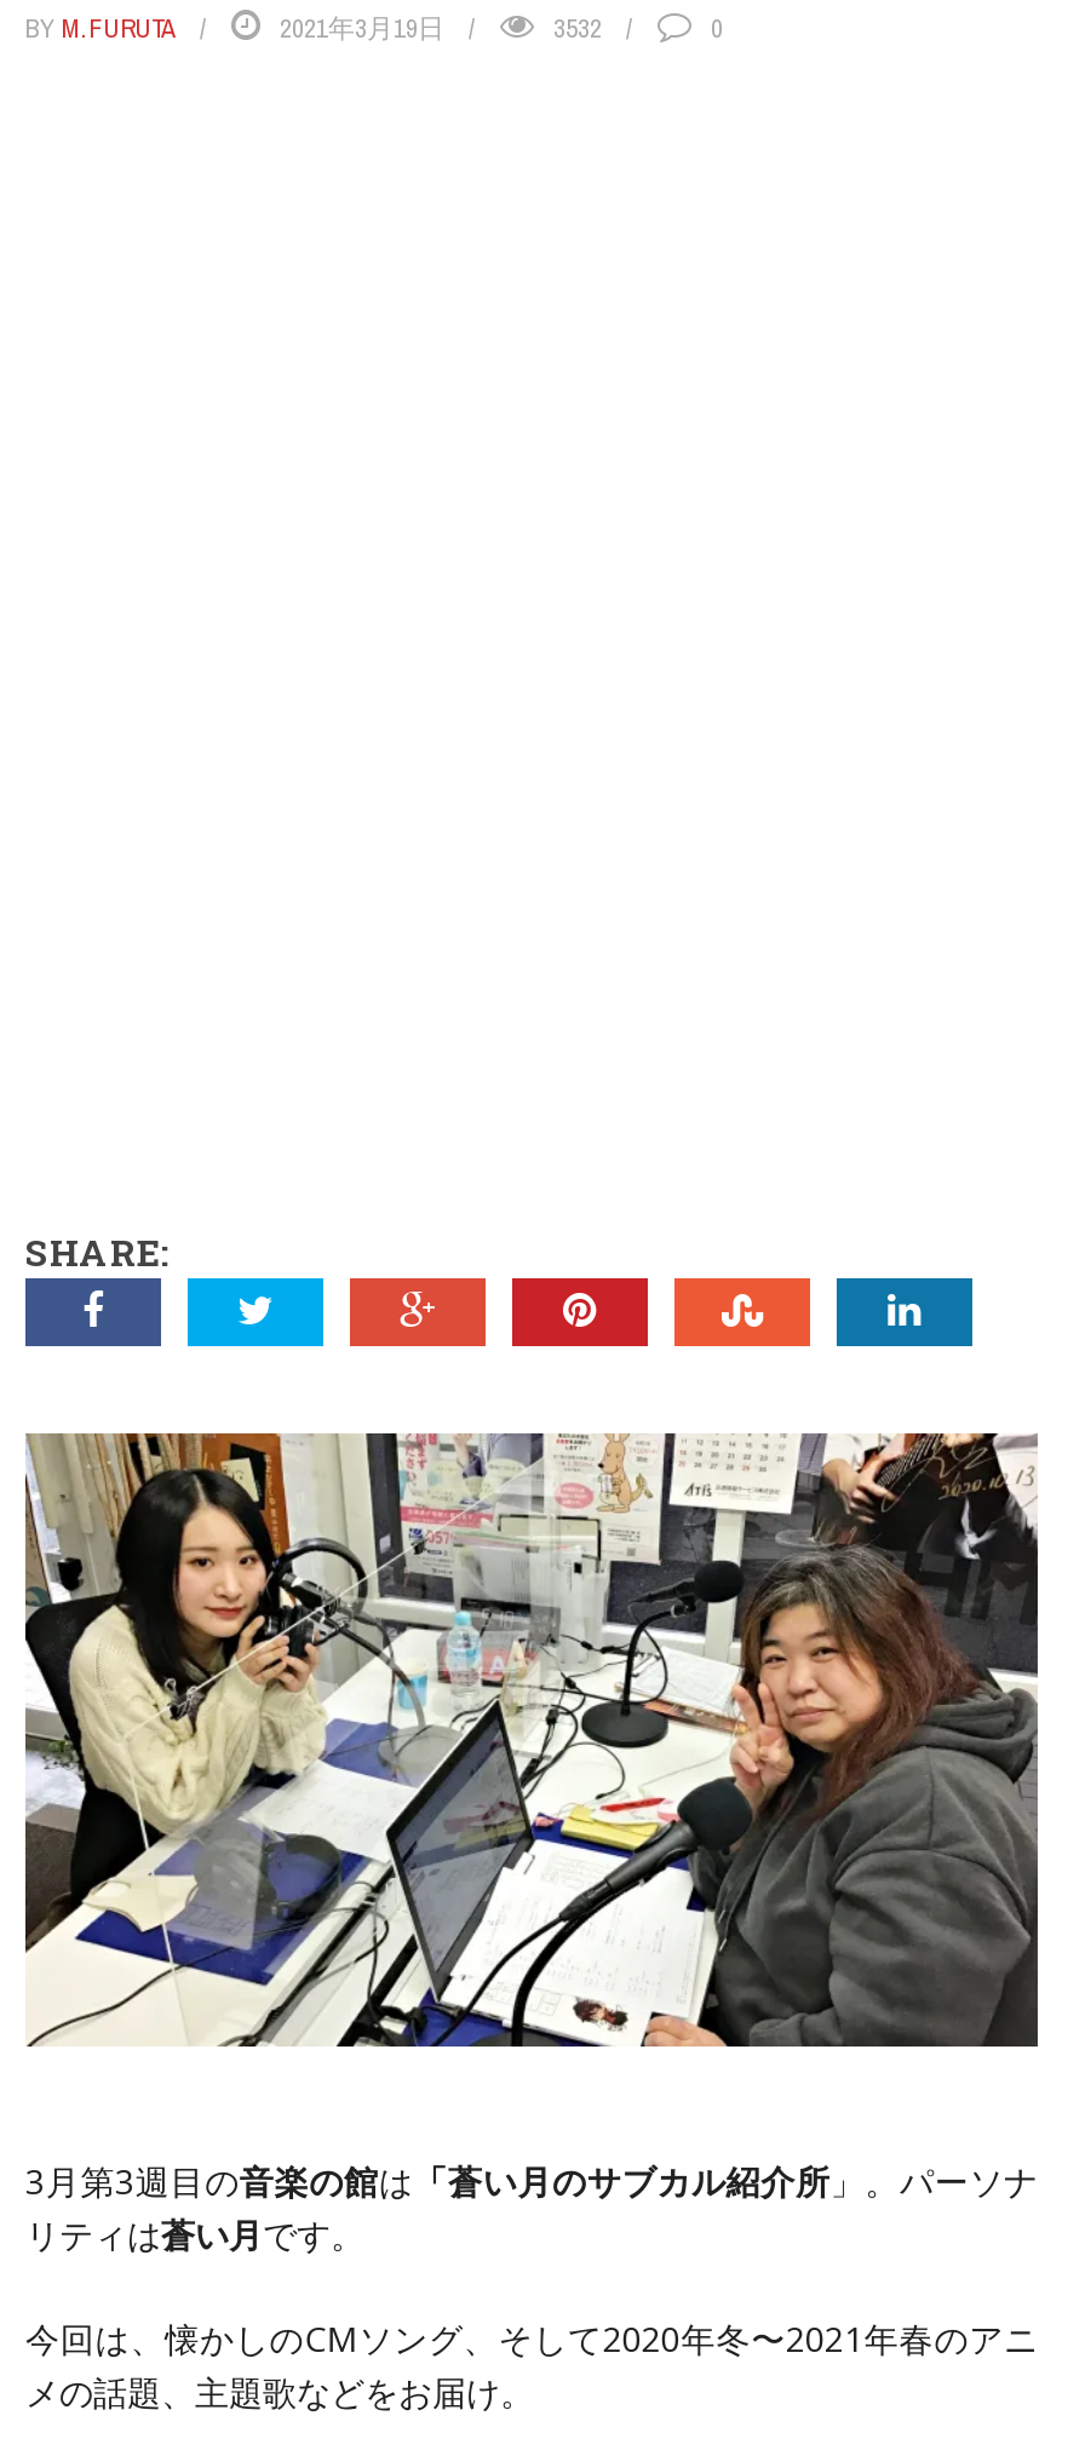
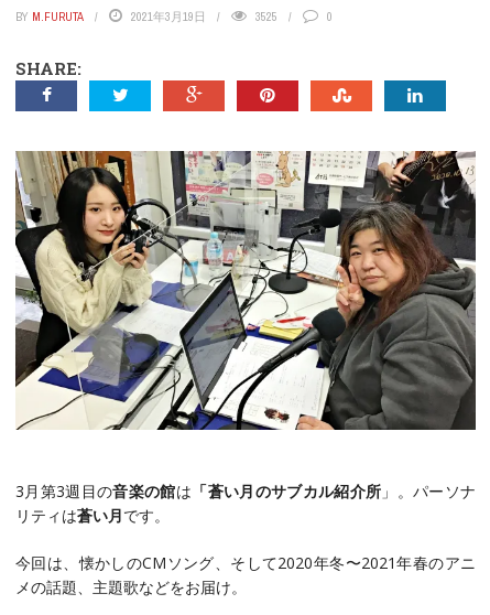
- 3532
+ 3525
